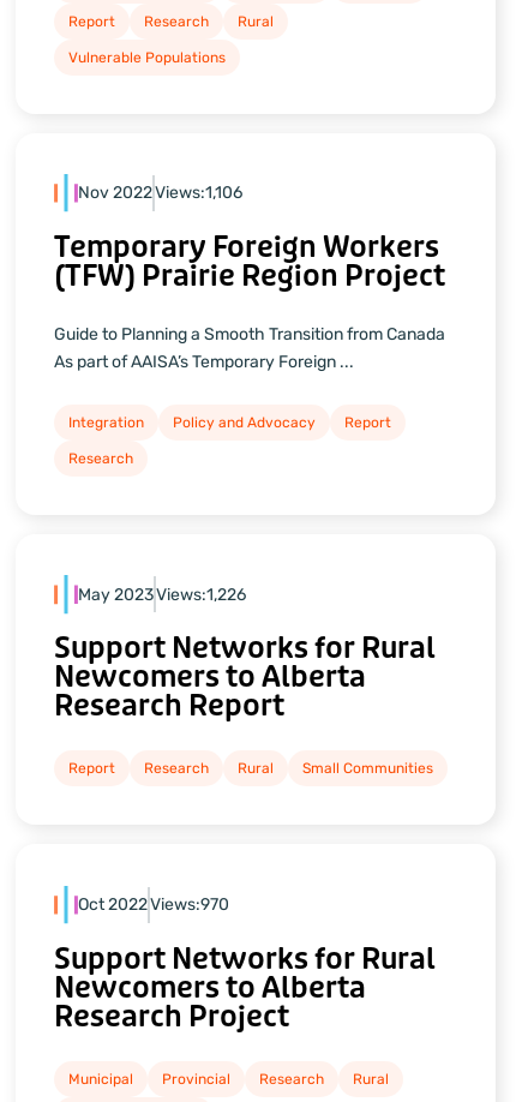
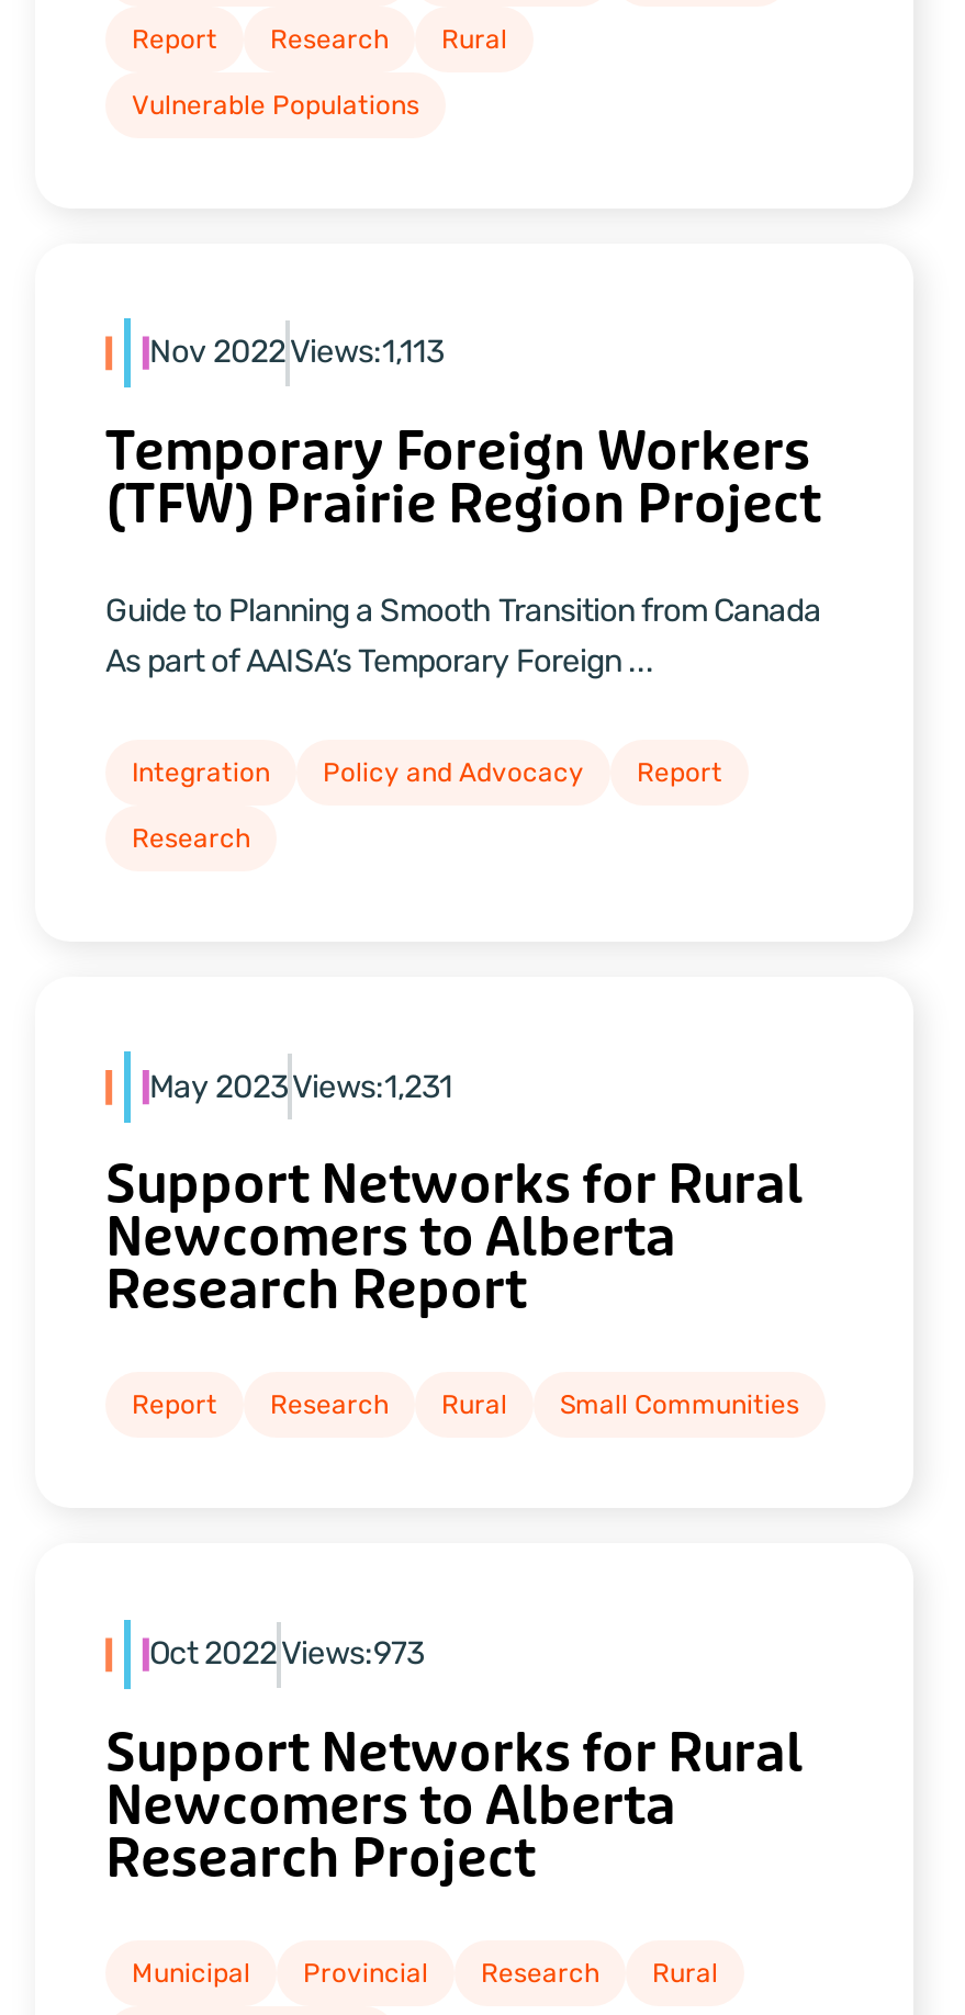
- Nov 2022 Views:1,106
+ Nov 2022 Views:1,113

- May 2023 Views:1,226
+ May 2023 Views:1,231

- Oct 2022 Views:970
+ Oct 2022 Views:973
